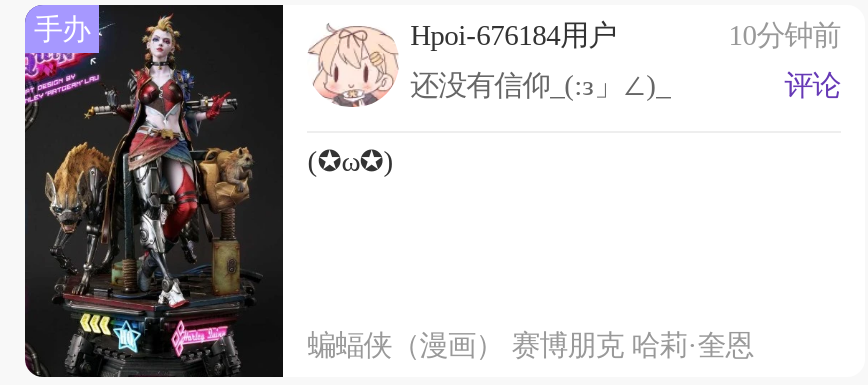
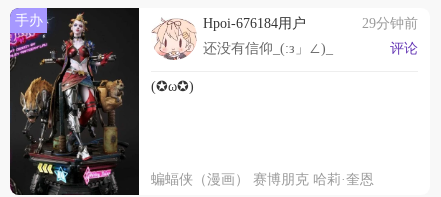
- 10分钟前
+ 29分钟前
